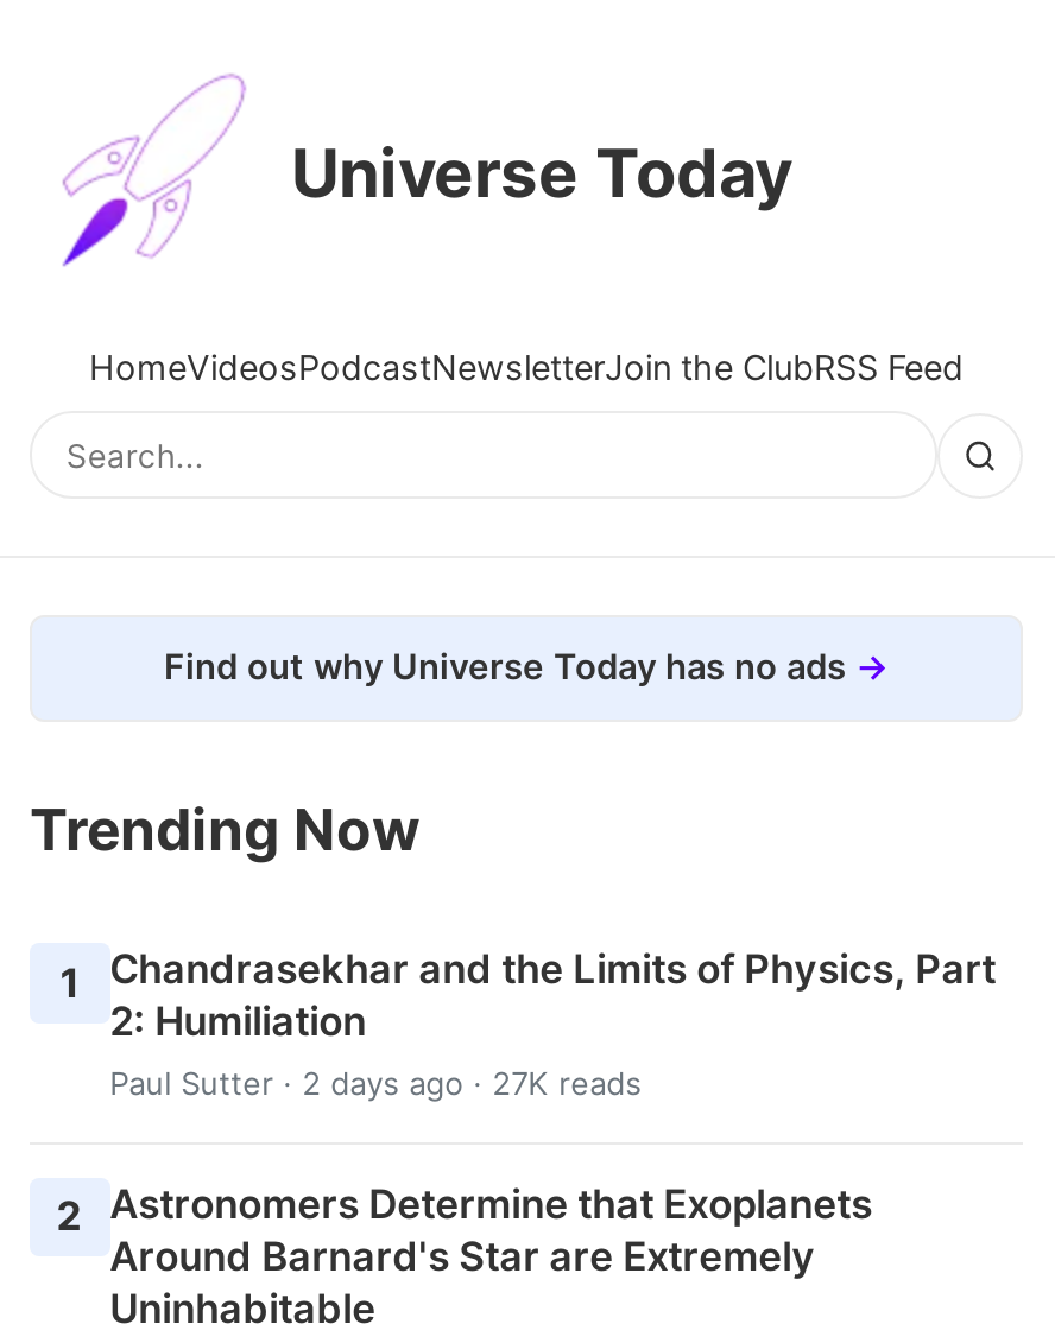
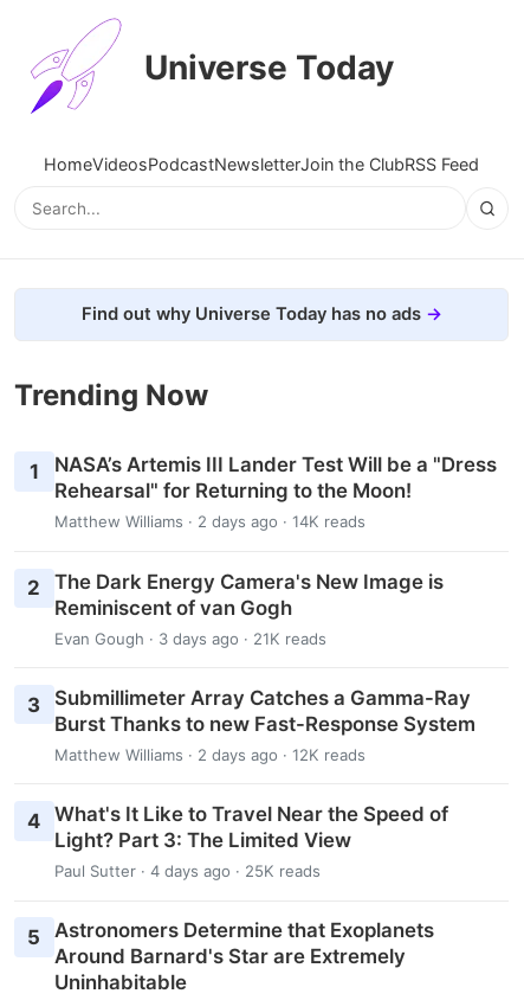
- Chandrasekhar and the Limits of Physics, Part
- 2: Humiliation
- Paul Sutter · 2 days ago · 27K reads
- 2 Astronomers Determine that Exoplanets
+ NASA’s Artemis III Lander Test Will be a "Dress
+ Rehearsal" for Returning to the Moon!
+ Matthew Williams · 2 days ago · 14K reads
+ 2 The Dark Energy Camera's New Image is
+ Reminiscent of van Gogh
+ Evan Gough · 3 days ago · 21K reads
+ 3 Submillimeter Array Catches a Gamma-Ray
+ Burst Thanks to new Fast-Response System
+ Matthew Williams · 2 days ago · 12K reads
+ 4 What's It Like to Travel Near the Speed of
+ Light? Part 3: The Limited View
+ Paul Sutter · 4 days ago · 25K reads
+ 5 Astronomers Determine that Exoplanets
